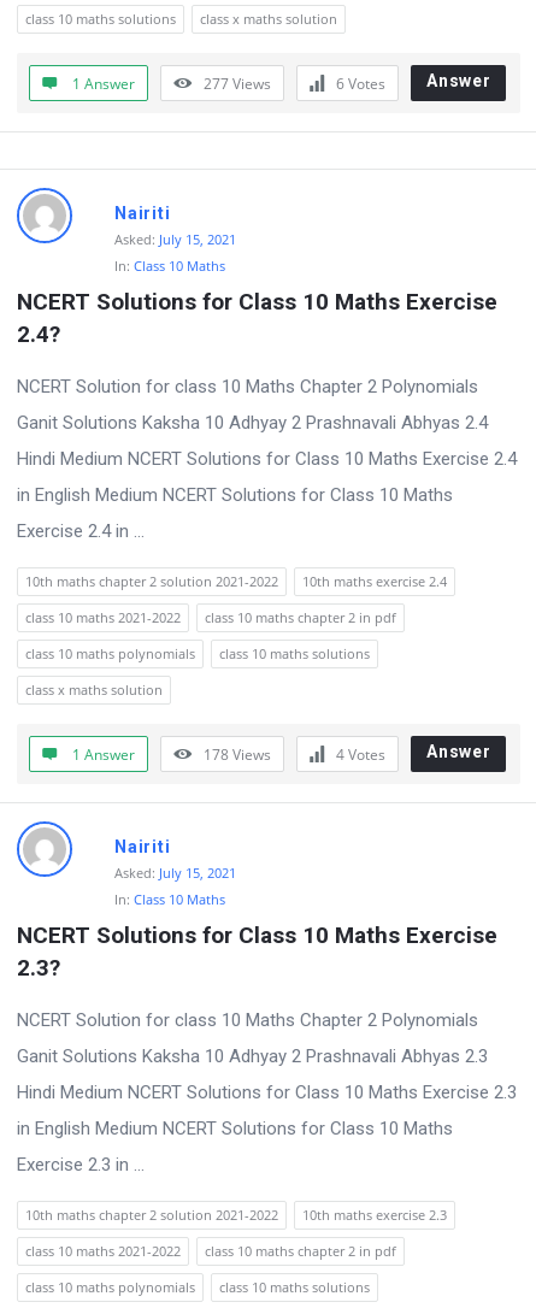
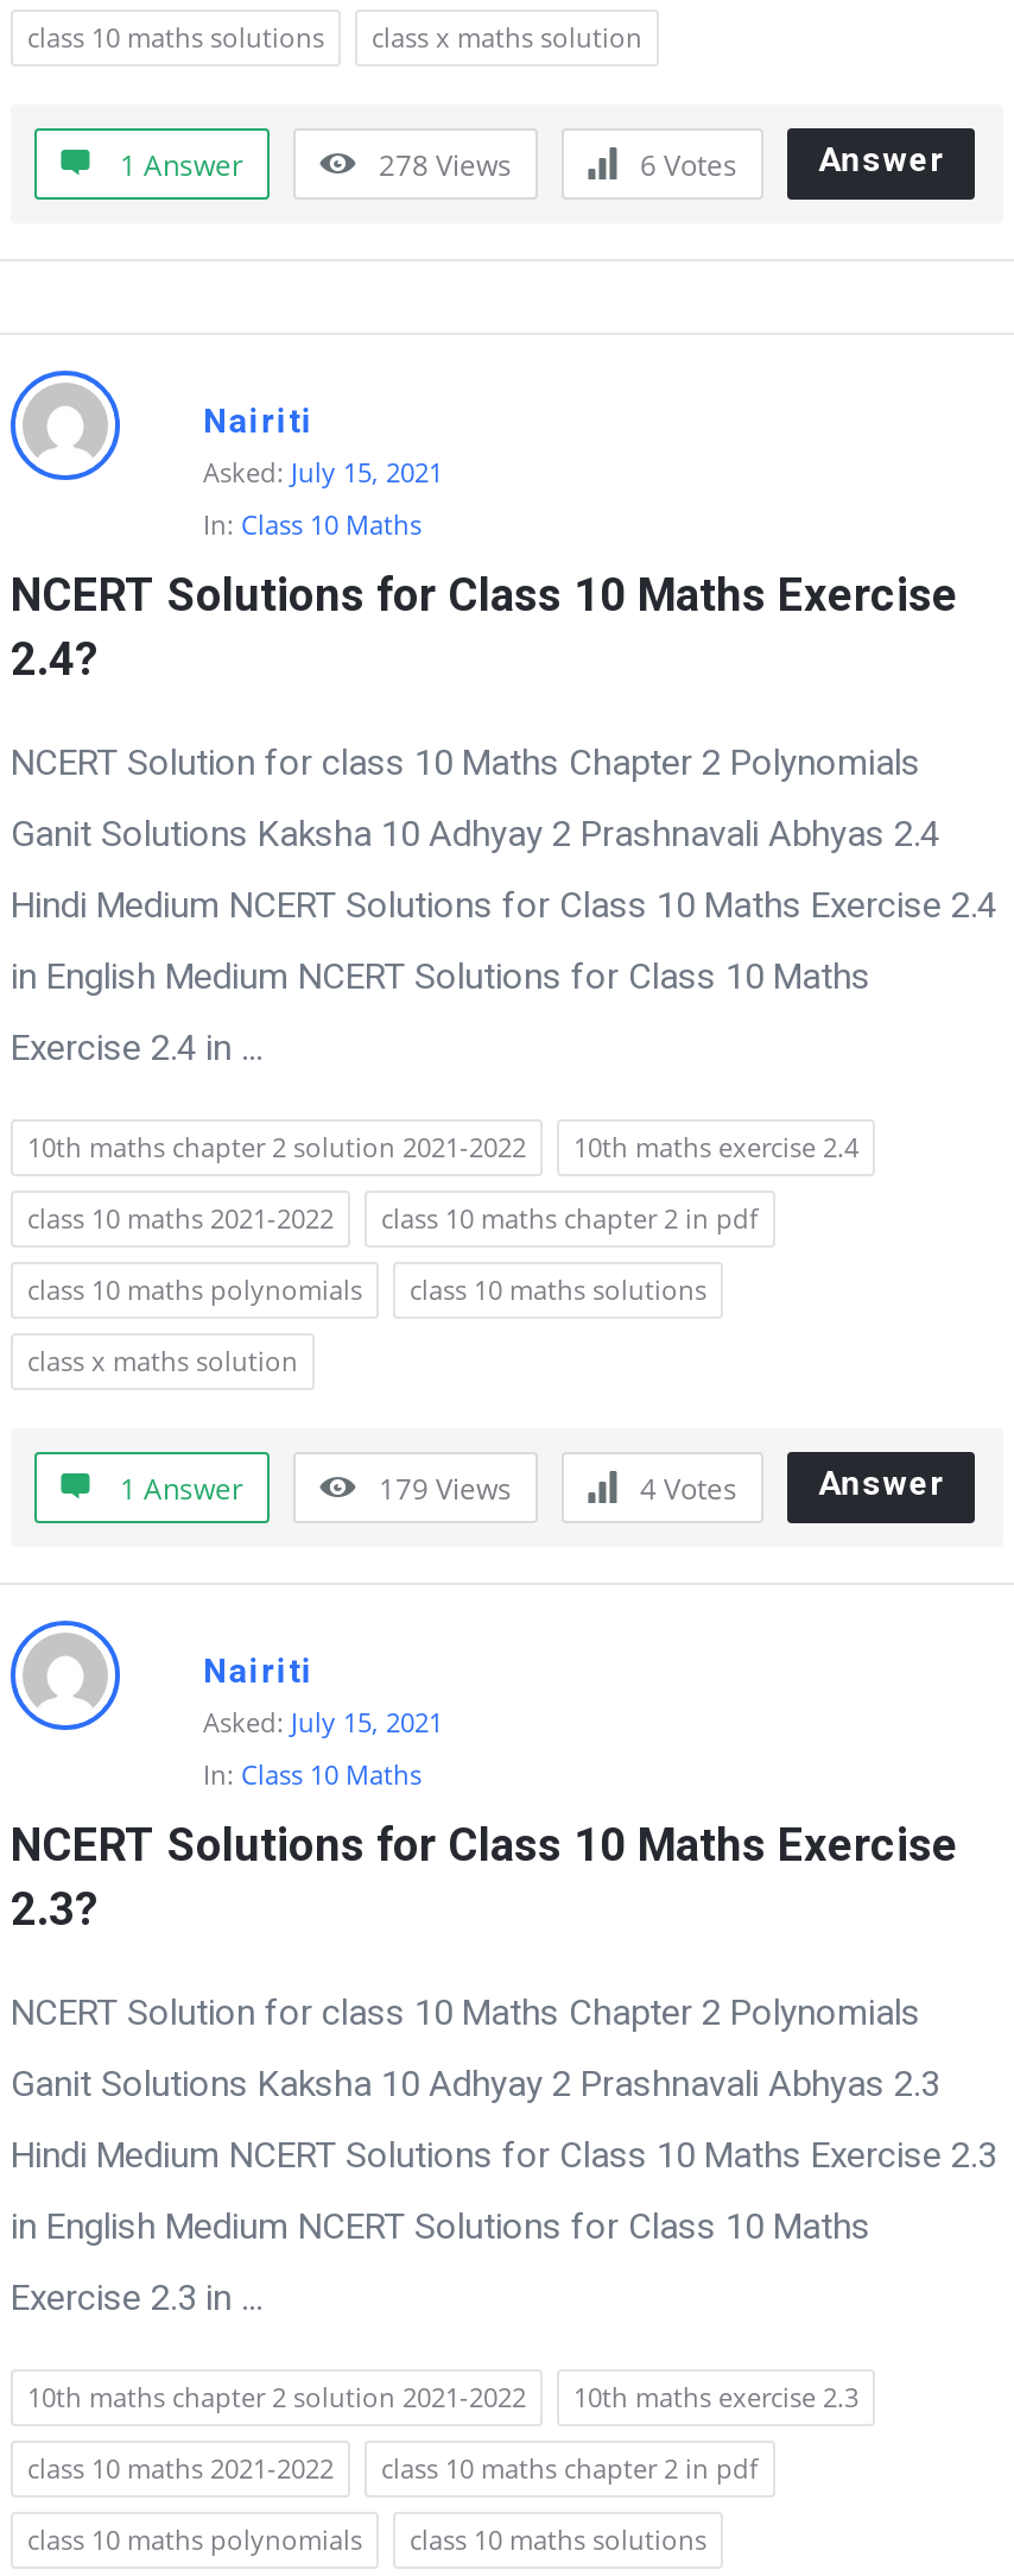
- 277 Views
+ 278 Views

- 178 Views
+ 179 Views
